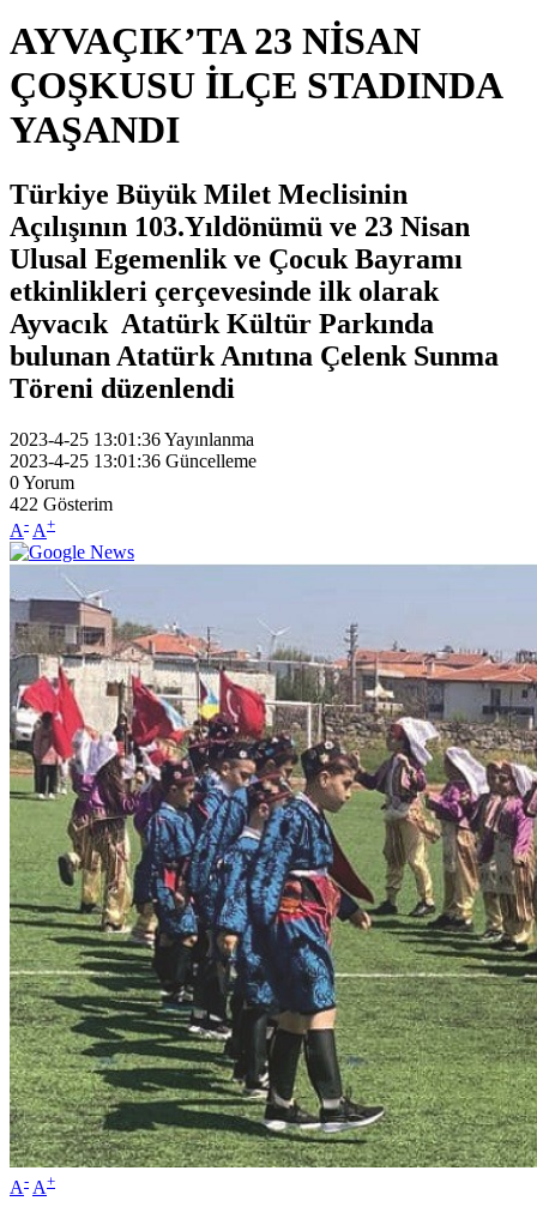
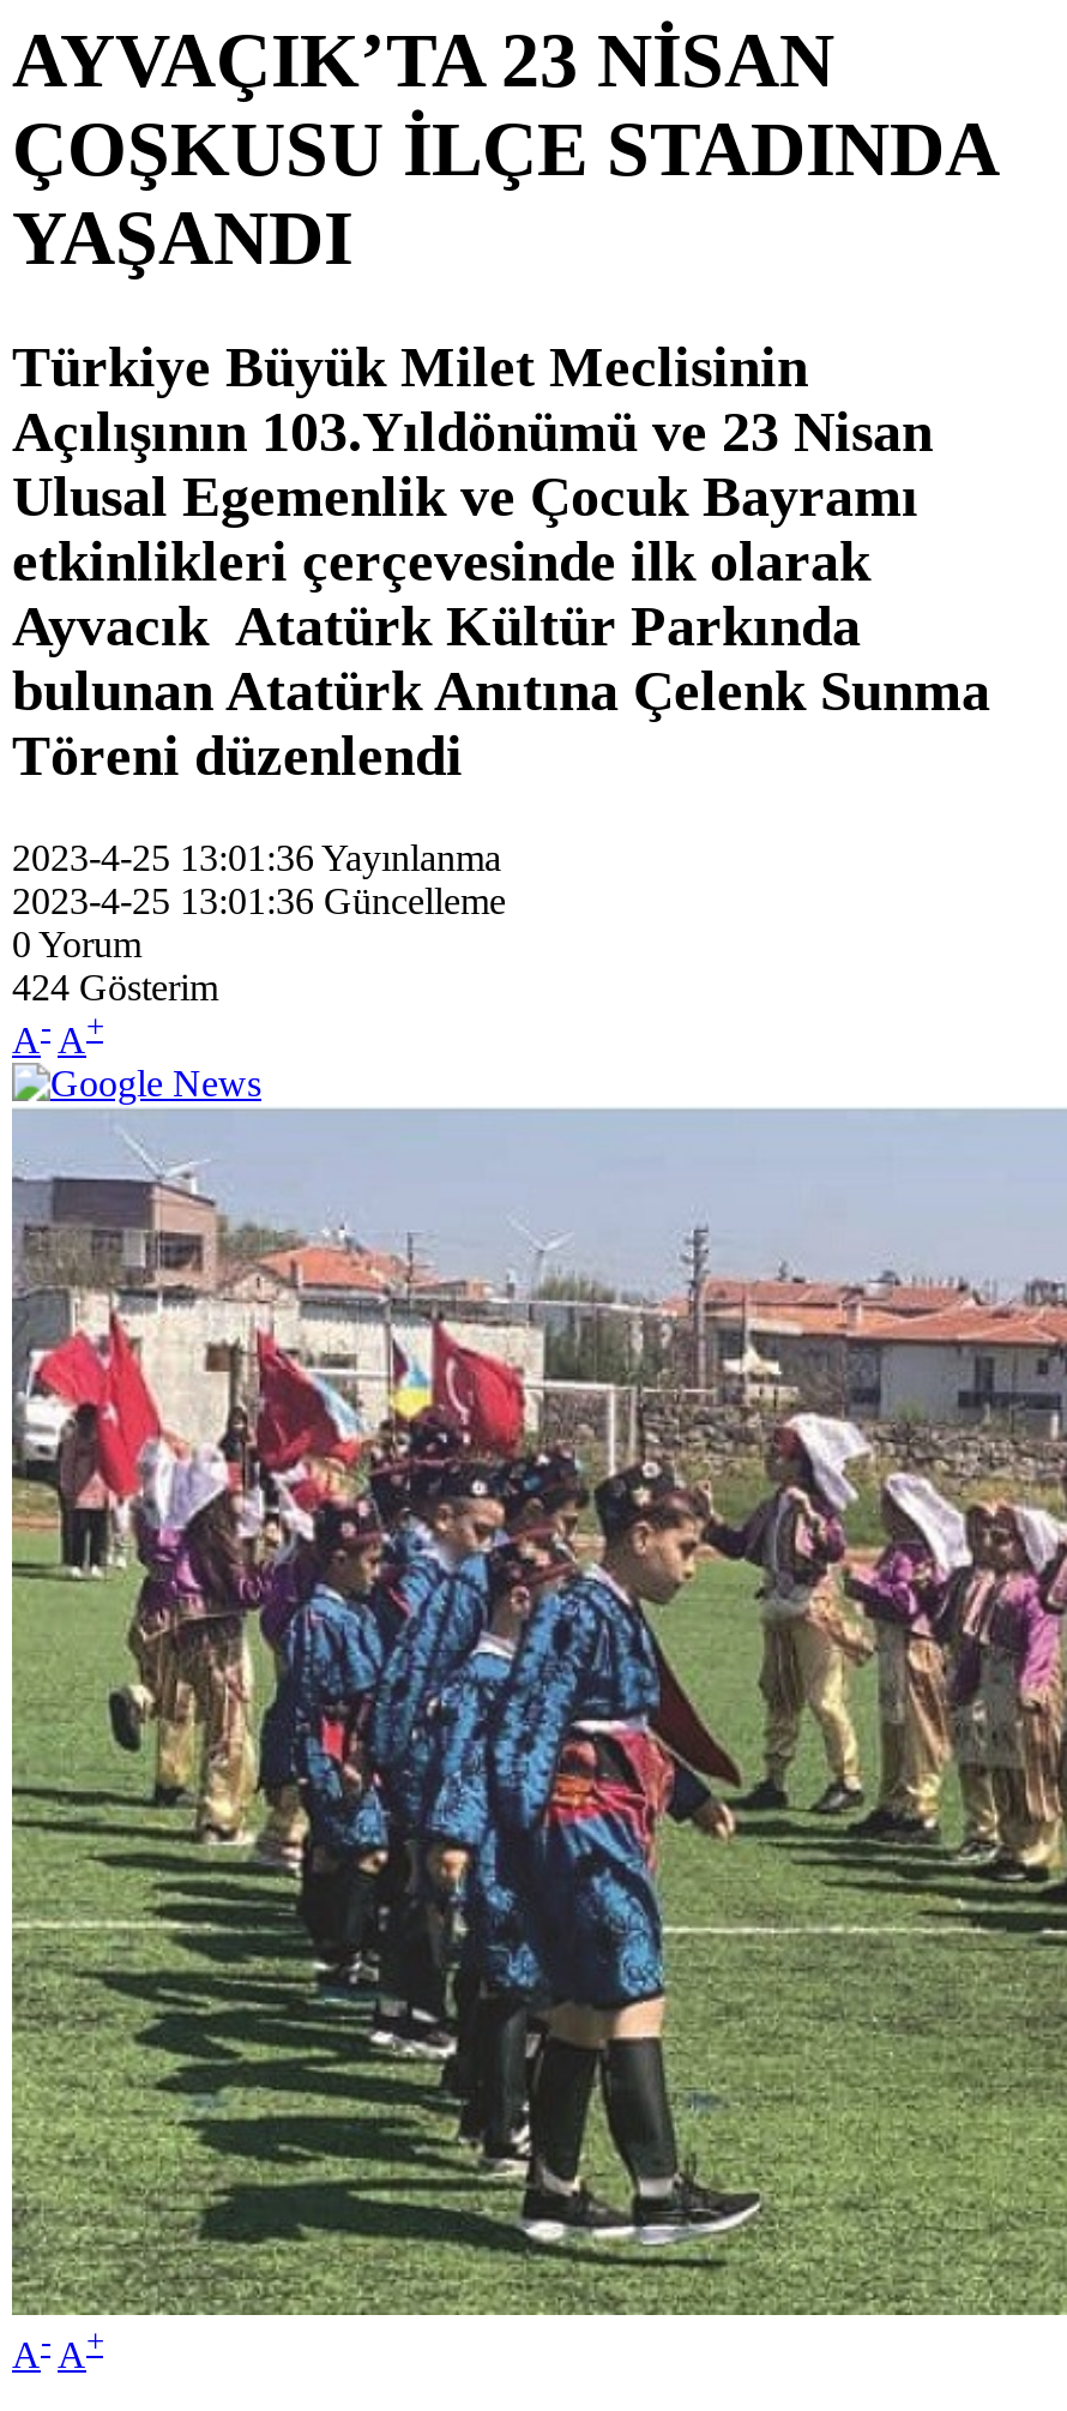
- 422 Gösterim
+ 424 Gösterim
